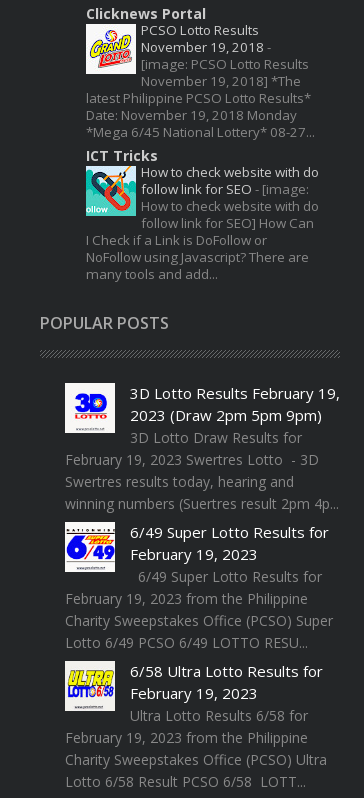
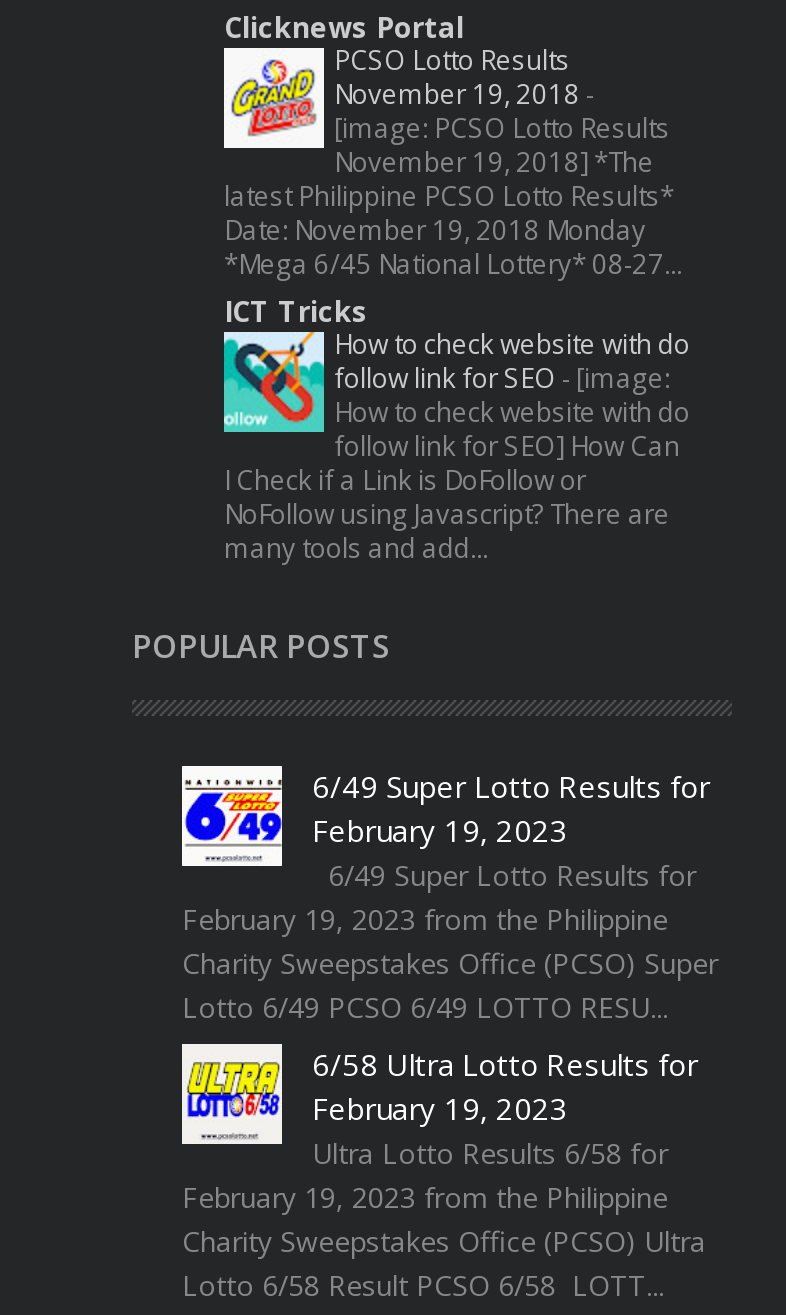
- [image]
- 3D Lotto Results February 19,
- 2023 (Draw 2pm 5pm 9pm)
- 3D Lotto Draw Results for
- February 19, 2023 Swertres Lotto - 3D
- Swertres results today, hearing and
- winning numbers (Suertres result 2pm 4p...
